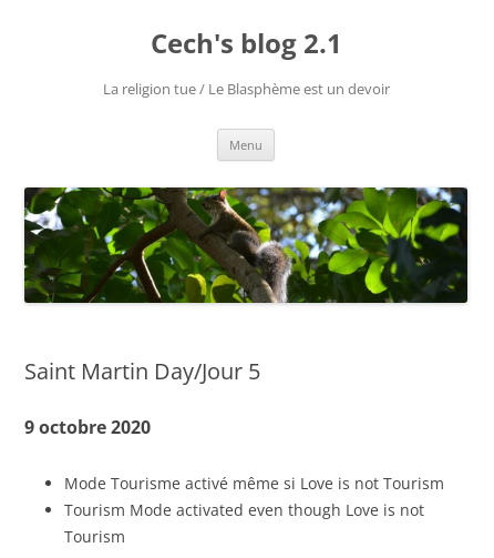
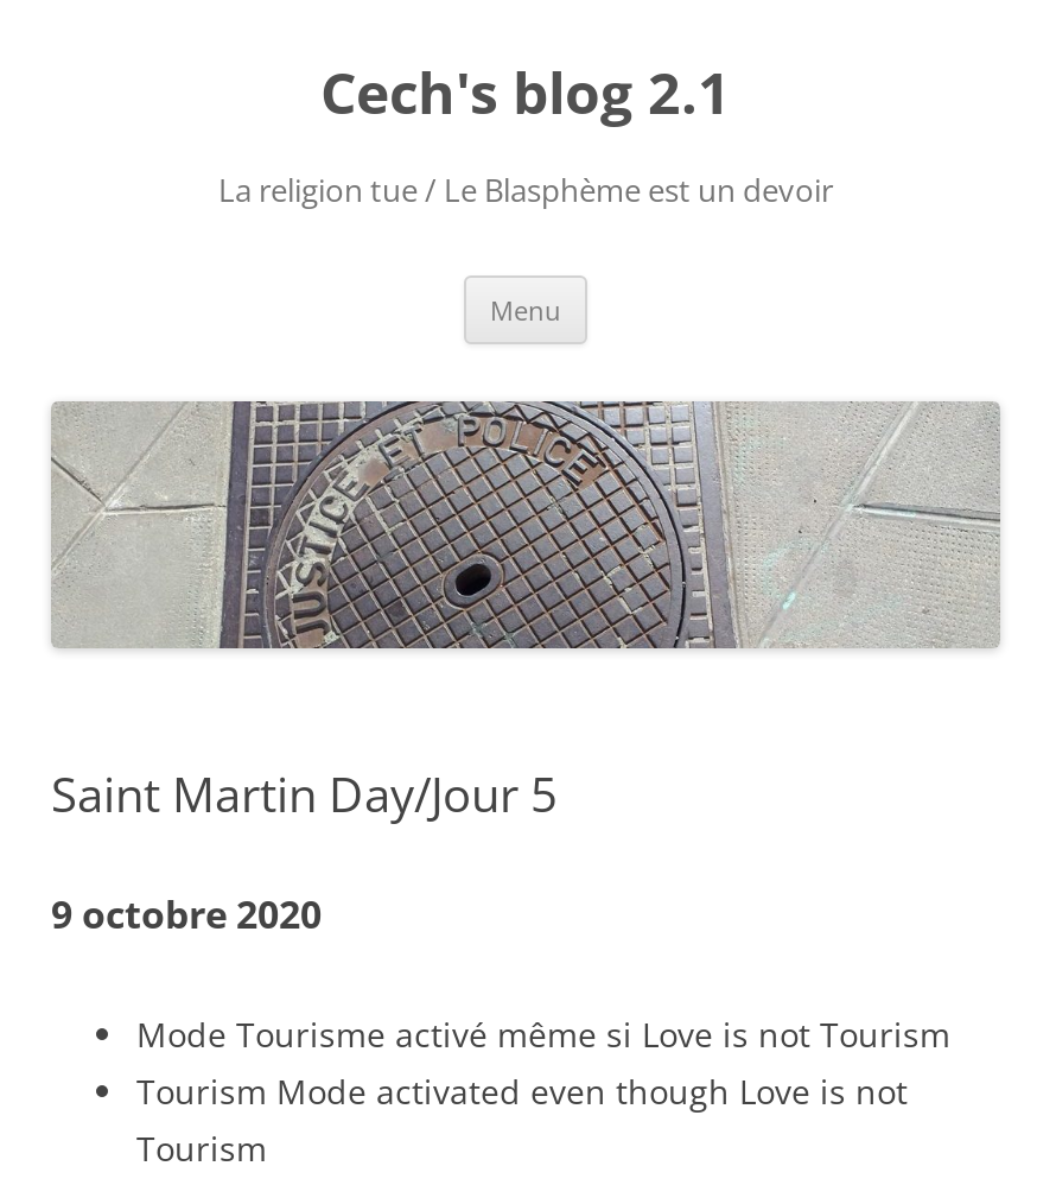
- [image]
+ [image]
